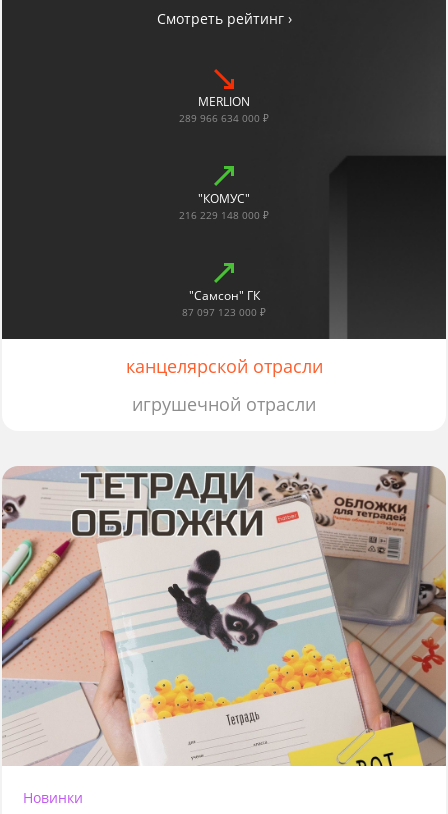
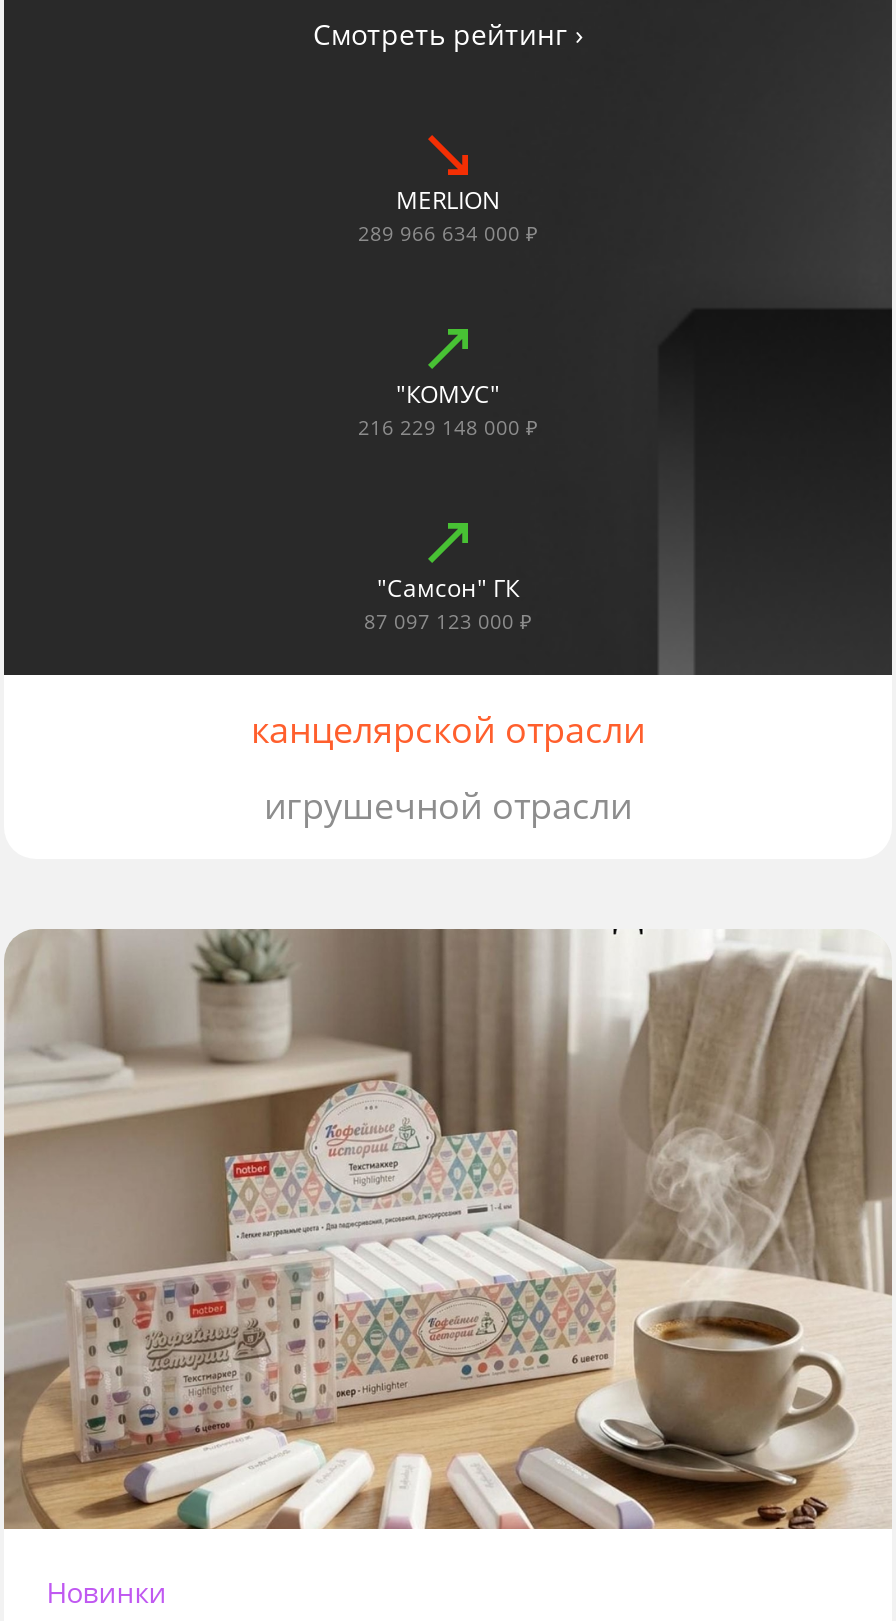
- [image]
+ [image]
